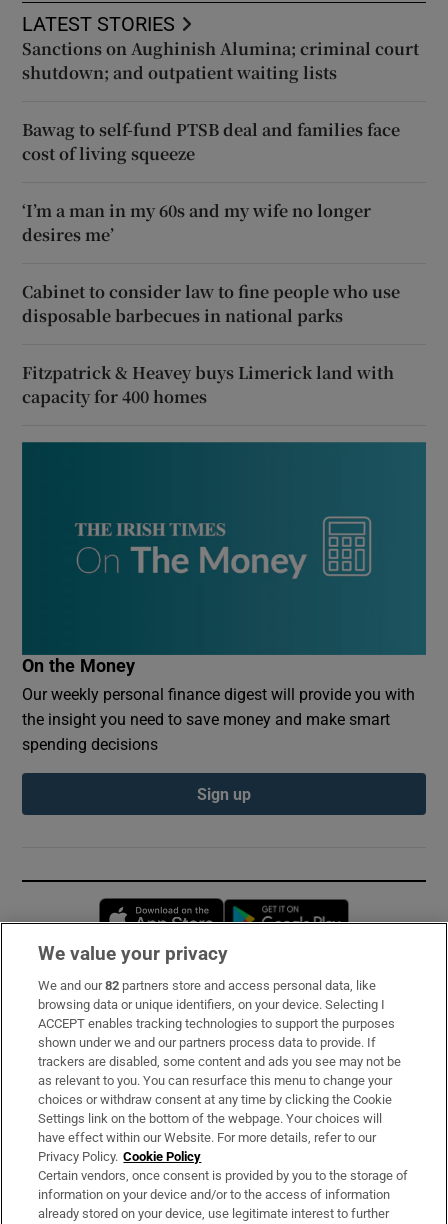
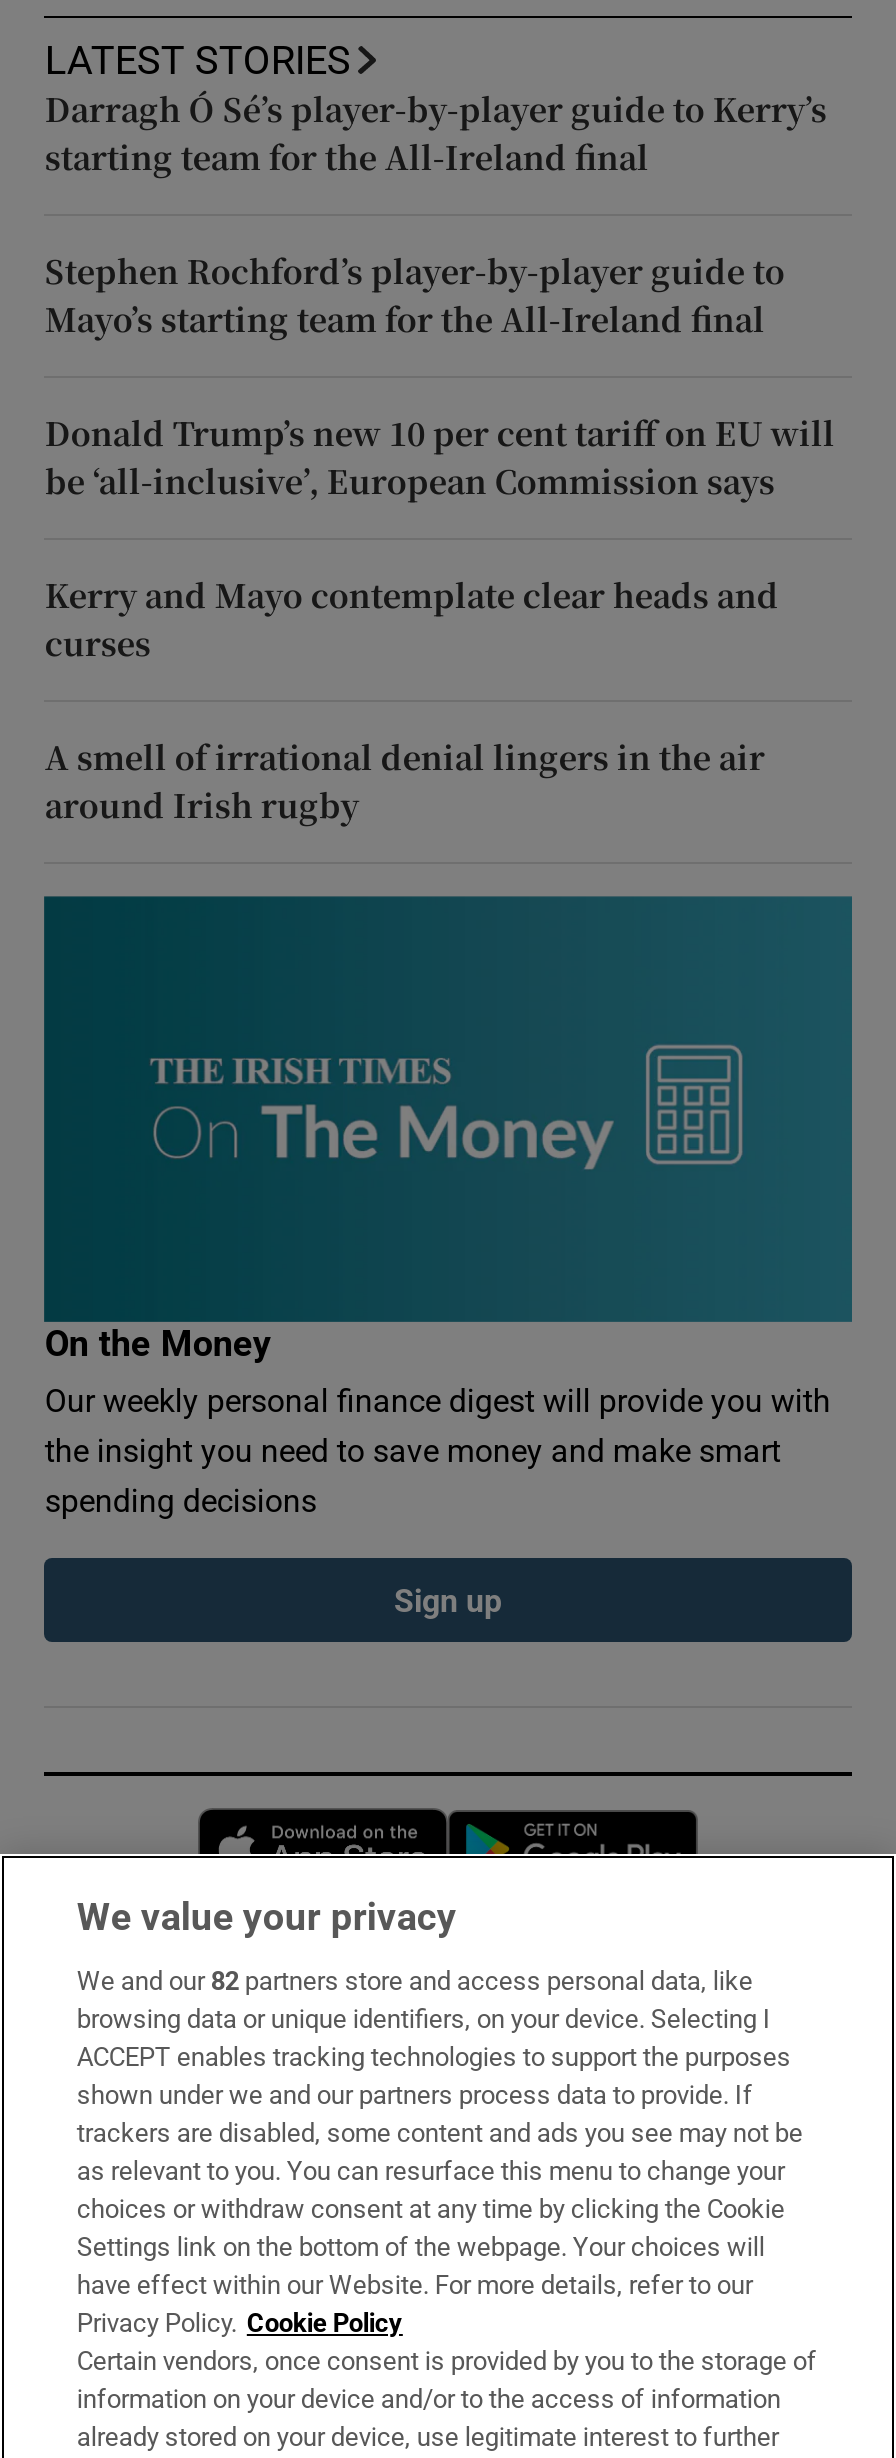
- Sanctions on Aughinish Alumina; criminal court
- shutdown; and outpatient waiting lists
+ Darragh Ó Sé’s player-by-player guide to Kerry’s
+ starting team for the All-Ireland final

- Bawag to self-fund PTSB deal and families face
- cost of living squeeze
+ Stephen Rochford’s player-by-player guide to
+ Mayo’s starting team for the All-Ireland final

- ‘I’m a man in my 60s and my wife no longer
- desires me’
+ Donald Trump’s new 10 per cent tariff on EU will
+ be ‘all-inclusive’, European Commission says

- Cabinet to consider law to fine people who use
- disposable barbecues in national parks
+ Kerry and Mayo contemplate clear heads and
+ curses

- Fitzpatrick & Heavey buys Limerick land with
- capacity for 400 homes
+ A smell of irrational denial lingers in the air
+ around Irish rugby
